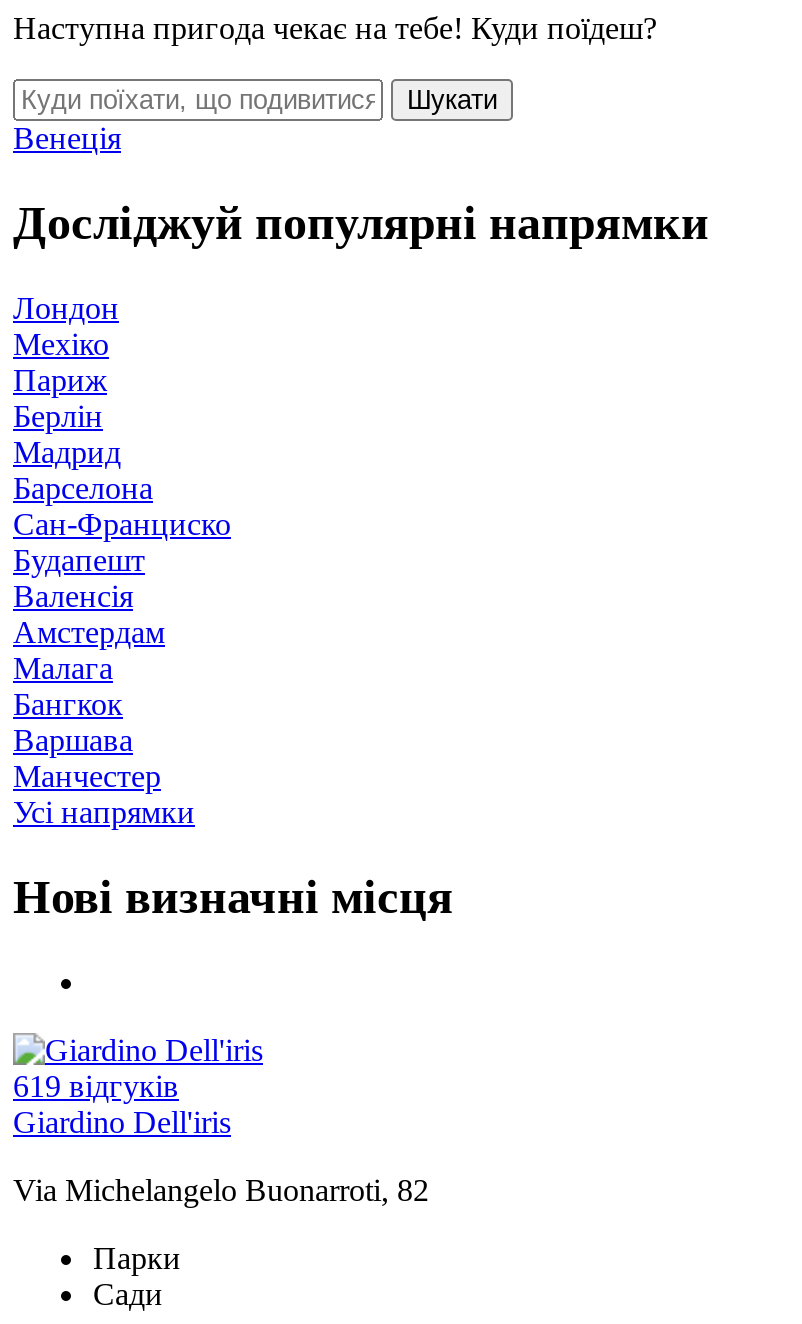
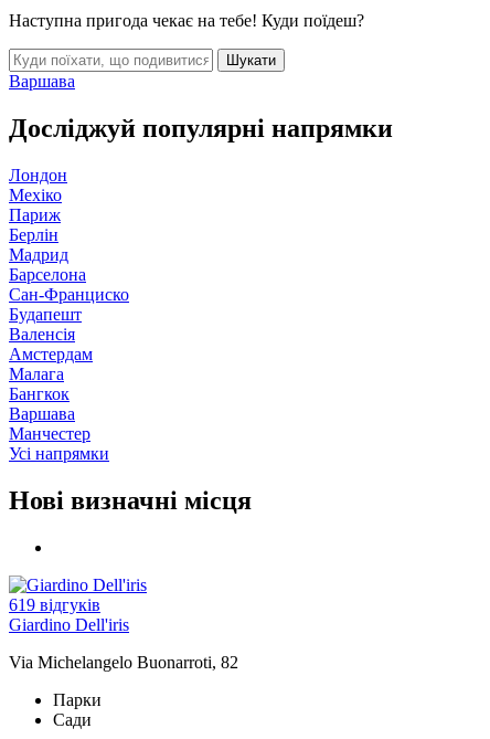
- Венеція
+ Варшава
